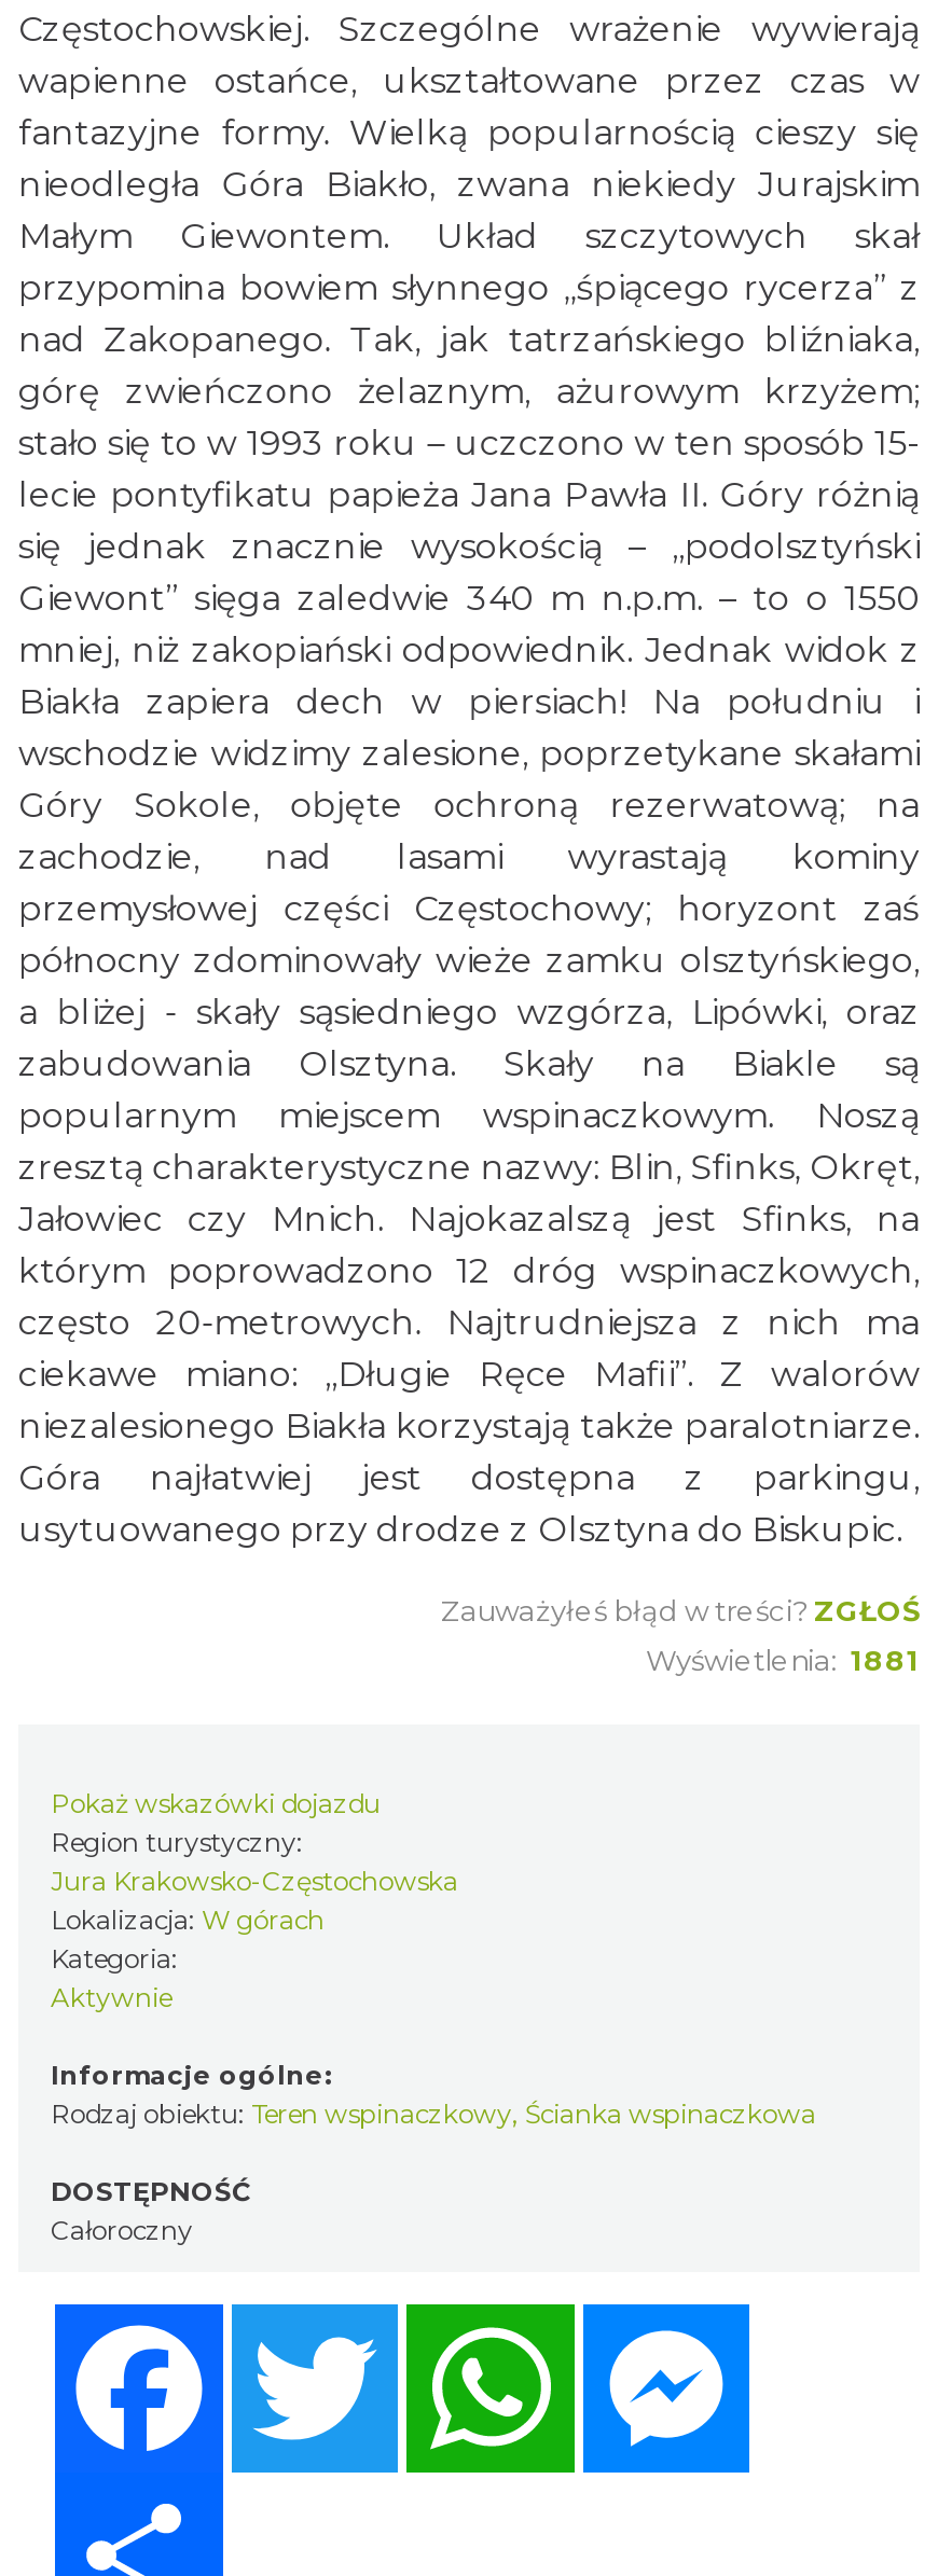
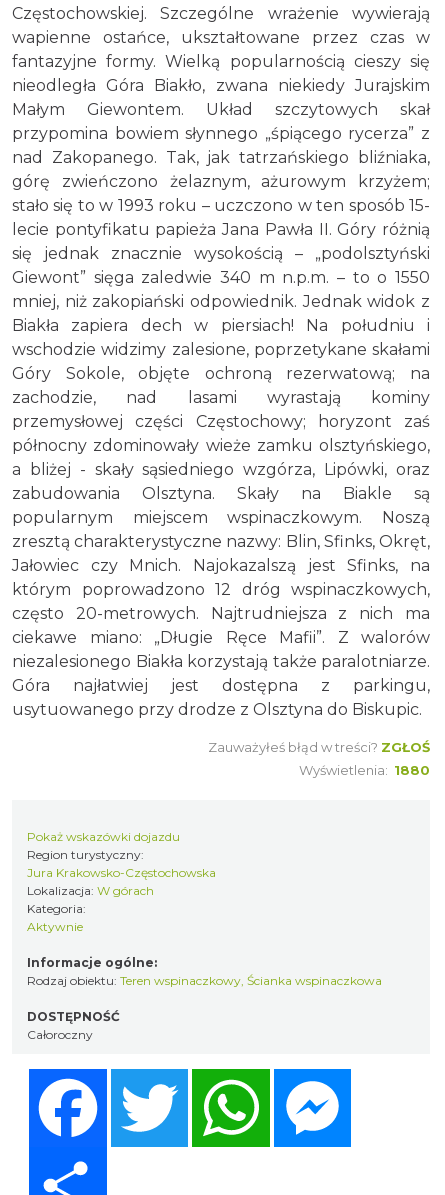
- Wyświetlenia: 1881
+ Wyświetlenia: 1880
